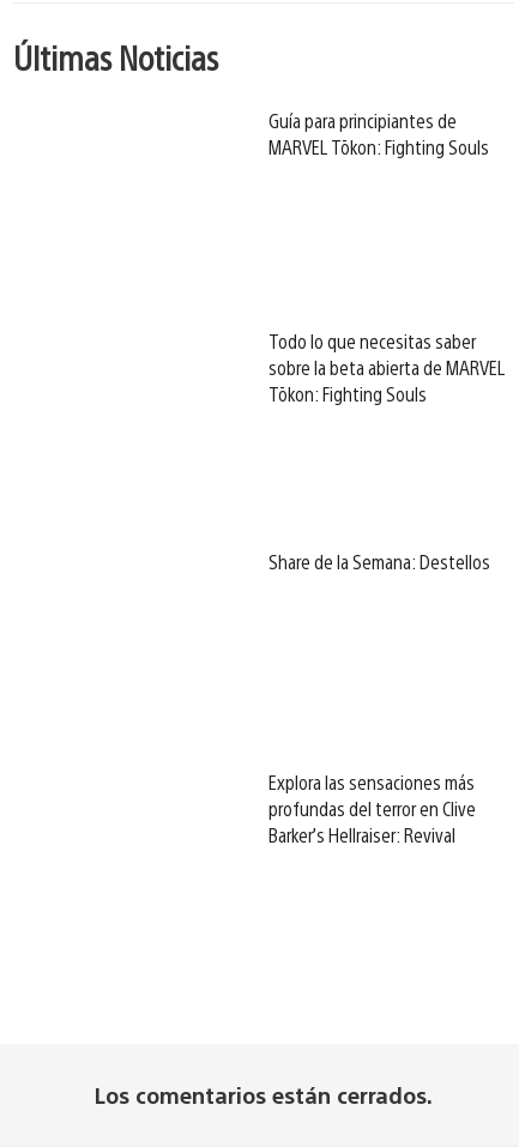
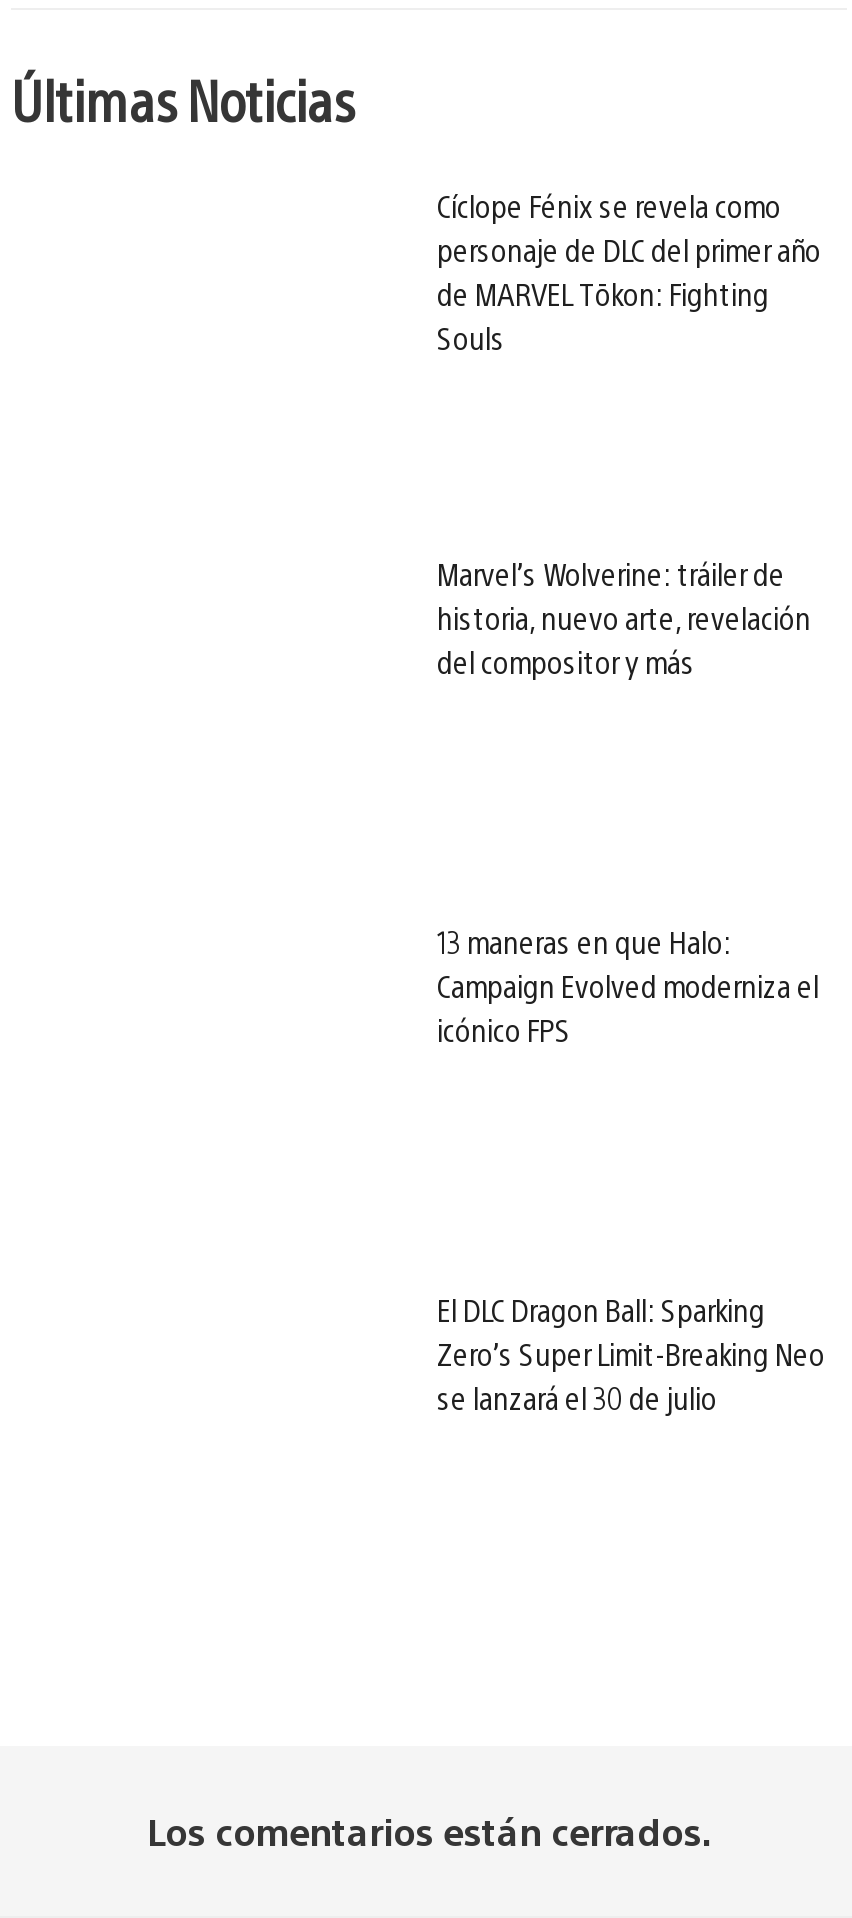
- Guía para principiantes de
- MARVEL Tōkon: Fighting Souls
+ Cíclope Fénix se revela como
+ personaje de DLC del primer año
+ de MARVEL Tōkon: Fighting
+ Souls

- Todo lo que necesitas saber
- sobre la beta abierta de MARVEL
- Tōkon: Fighting Souls
+ Marvel’s Wolverine: tráiler de
+ historia, nuevo arte, revelación
+ del compositor y más

- Share de la Semana: Destellos
+ 13 maneras en que Halo:
+ Campaign Evolved moderniza el
+ icónico FPS

- Explora las sensaciones más
- profundas del terror en Clive
- Barker’s Hellraiser: Revival
+ El DLC Dragon Ball: Sparking
+ Zero’s Super Limit-Breaking Neo
+ se lanzará el 30 de julio
